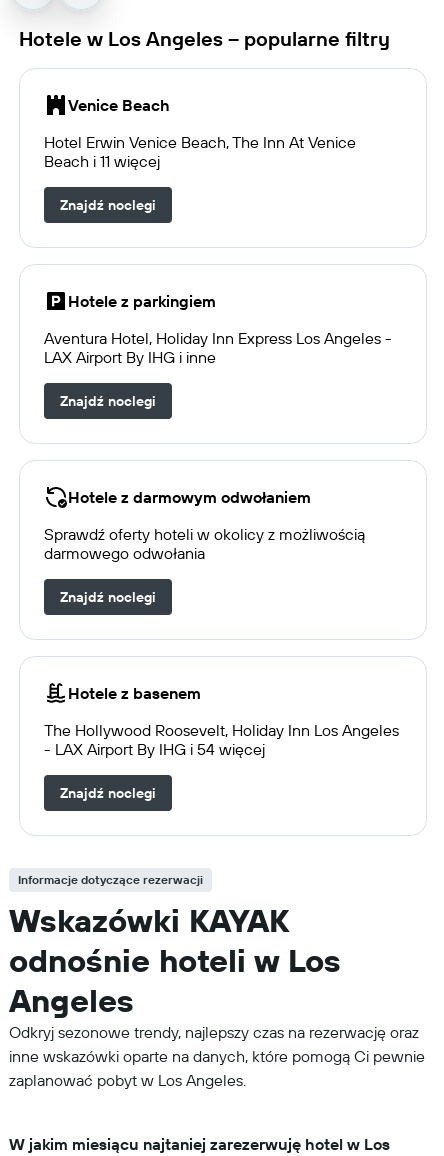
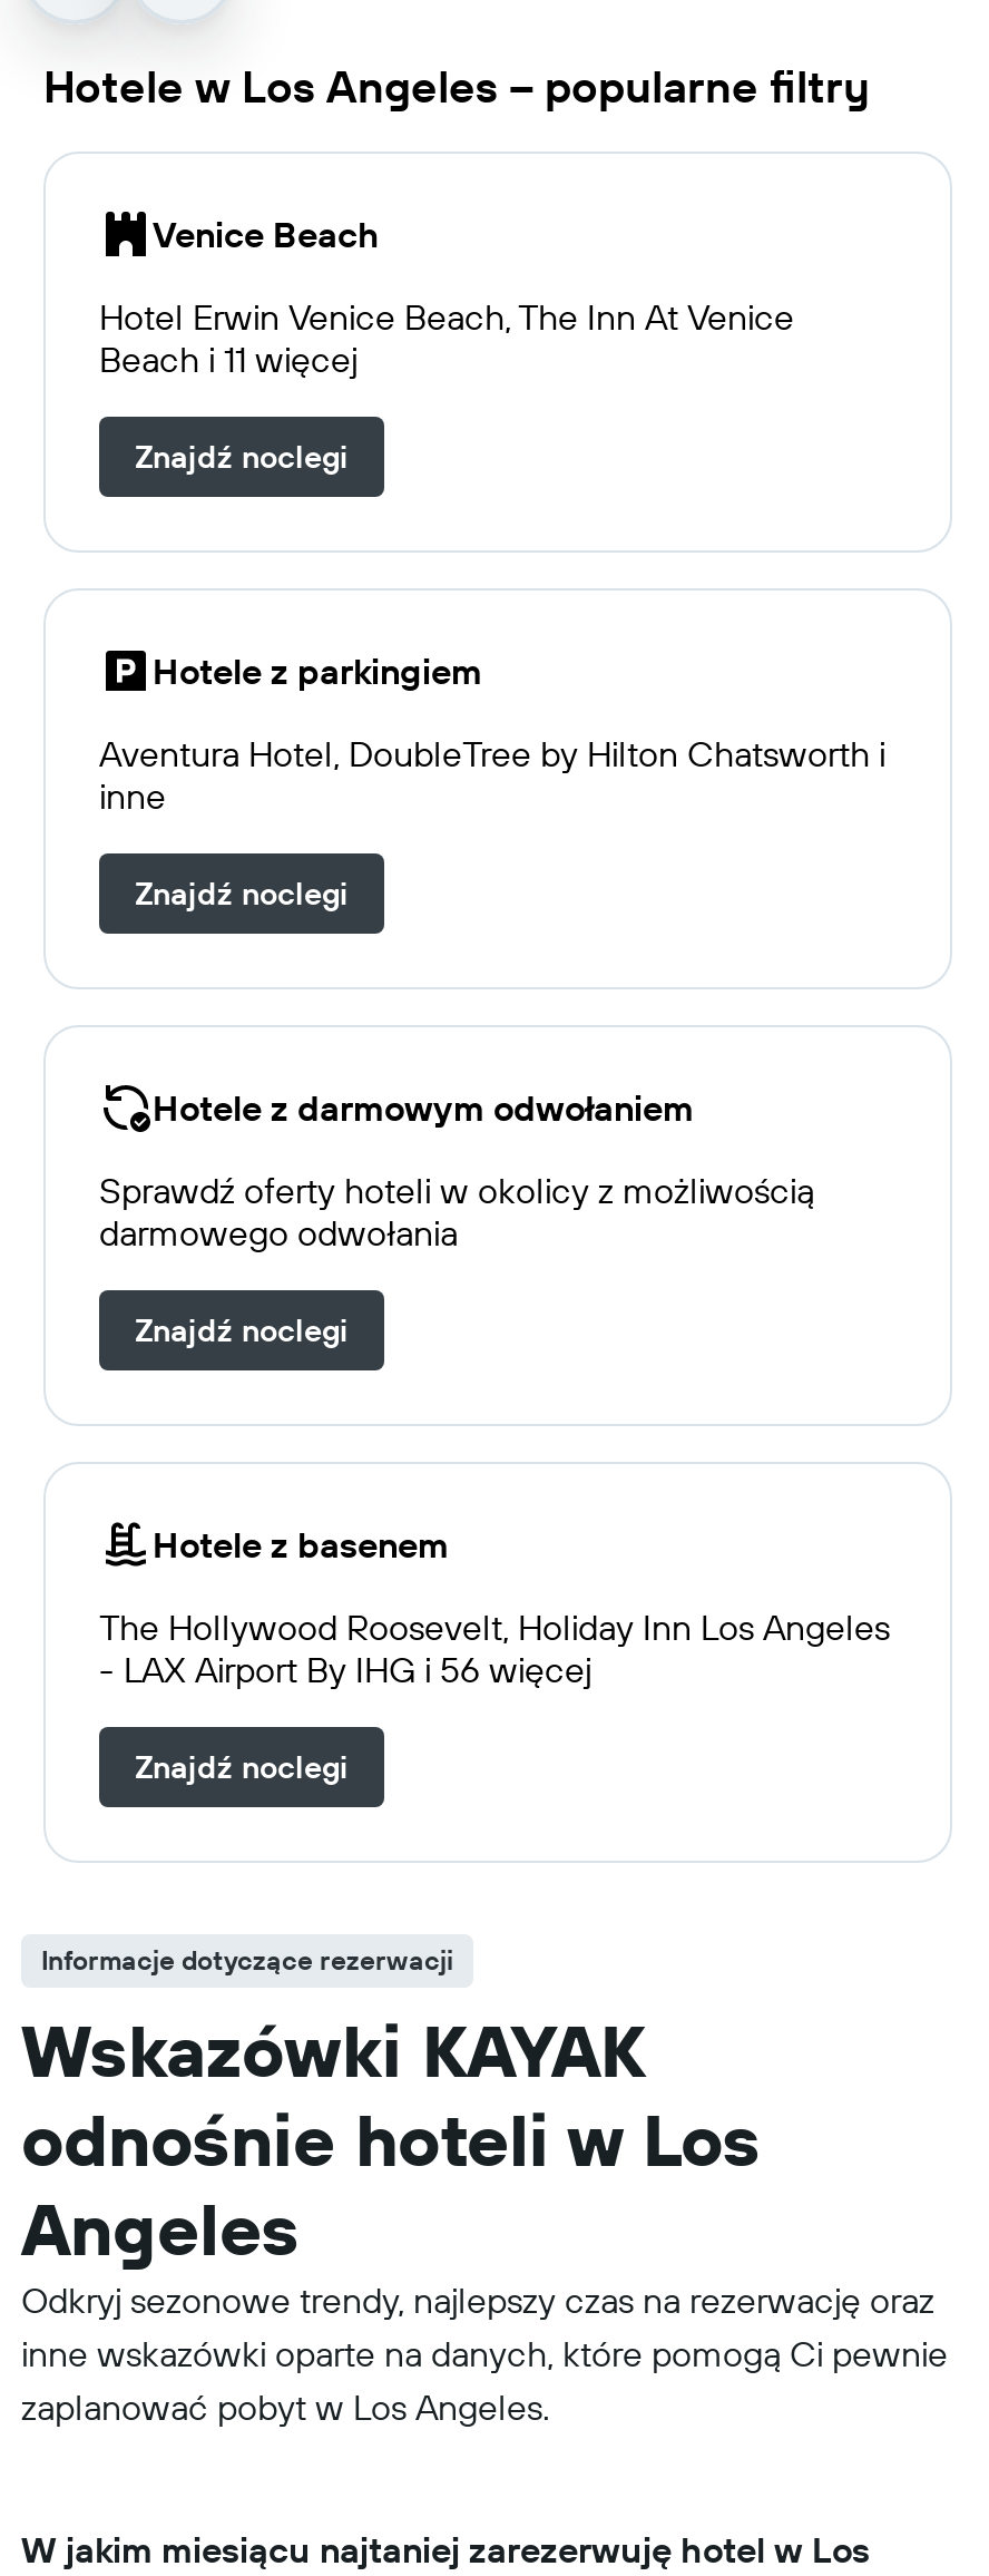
- Aventura Hotel, Holiday Inn Express Los Angeles -
- LAX Airport By IHG i inne
+ Aventura Hotel, DoubleTree by Hilton Chatsworth i
+ inne

- - LAX Airport By IHG i 54 więcej
+ - LAX Airport By IHG i 56 więcej
